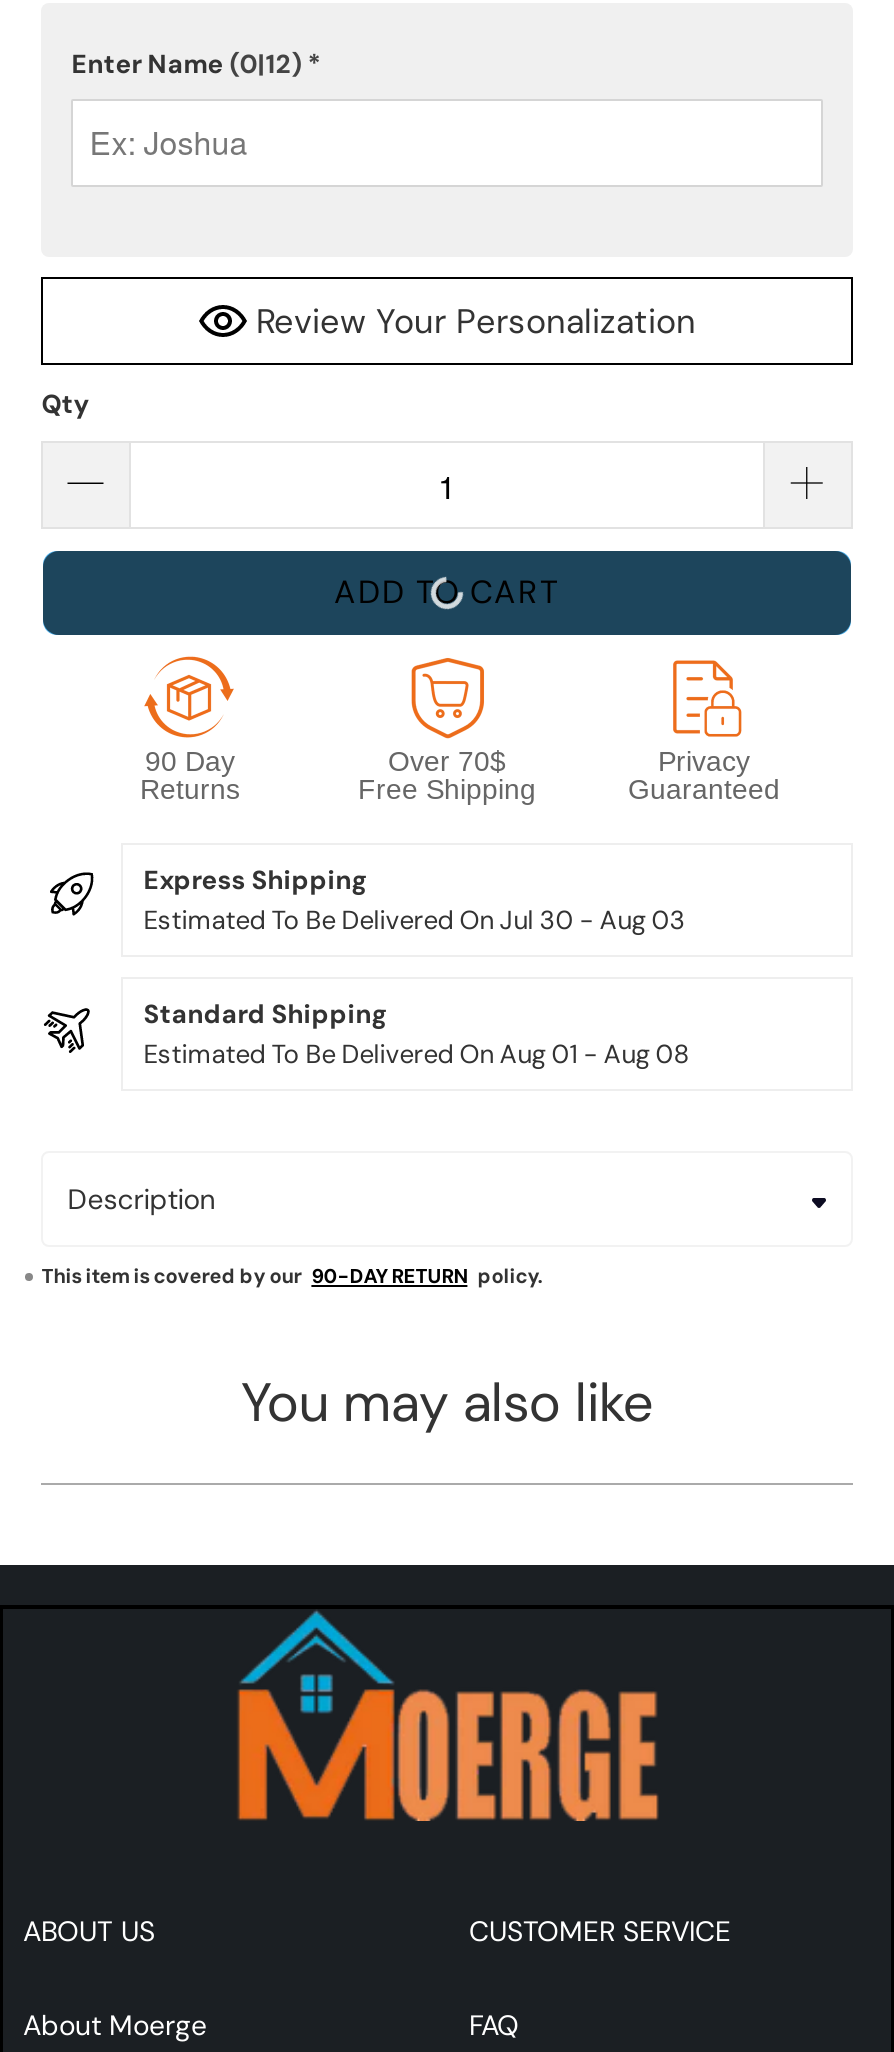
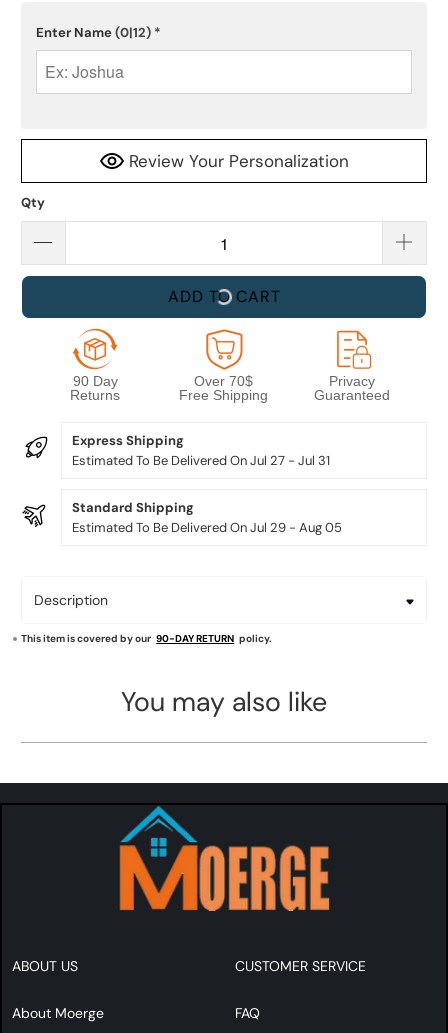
- Estimated To Be Delivered On Jul 30 - Aug 03
+ Estimated To Be Delivered On Jul 27 - Jul 31

- Estimated To Be Delivered On Aug 01 - Aug 08
+ Estimated To Be Delivered On Jul 29 - Aug 05
